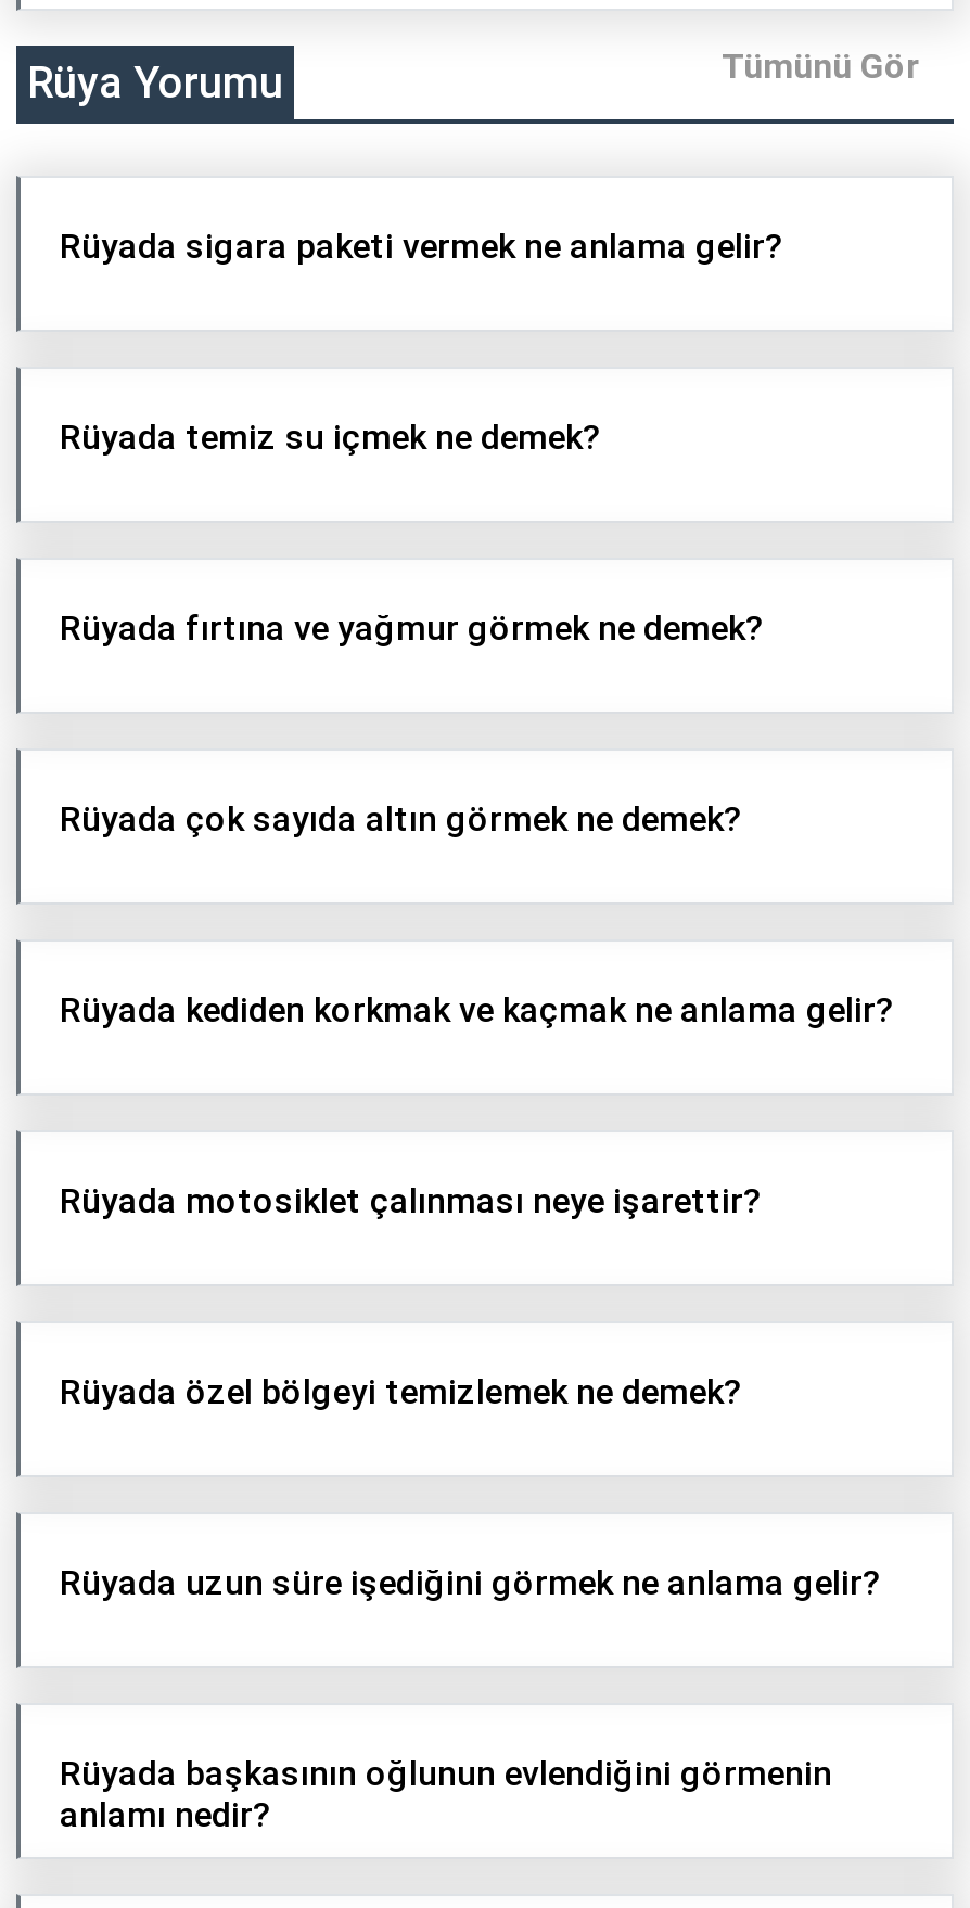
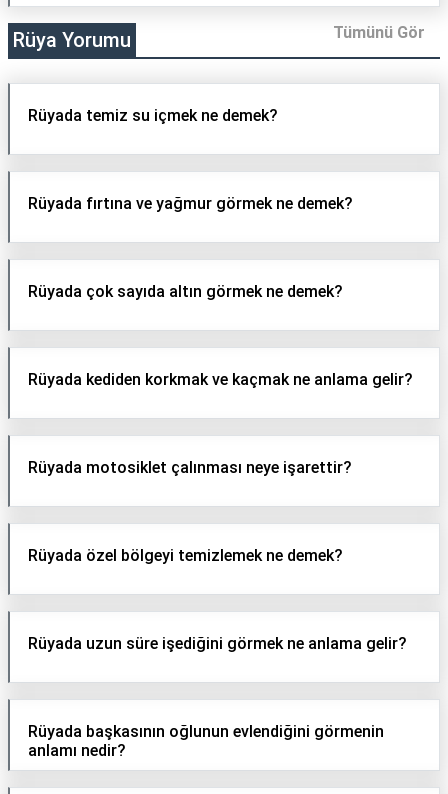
- Rüyada sigara paketi vermek ne anlama gelir?
